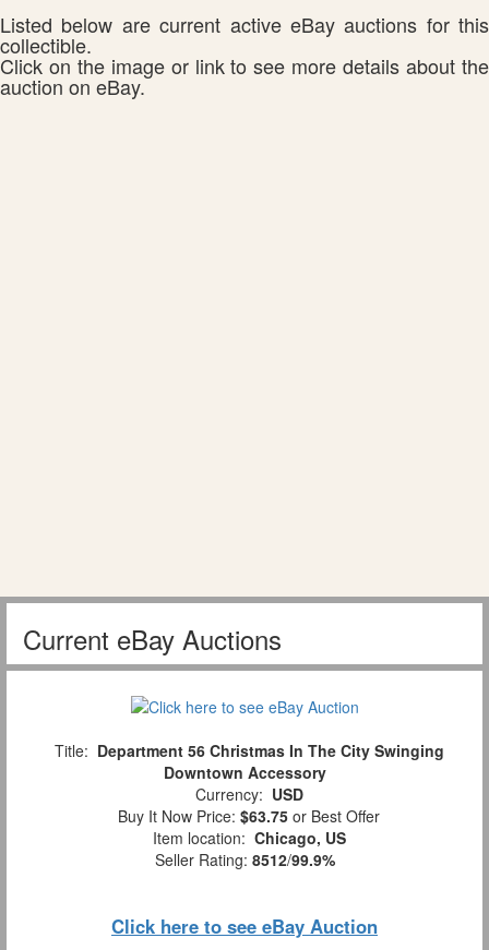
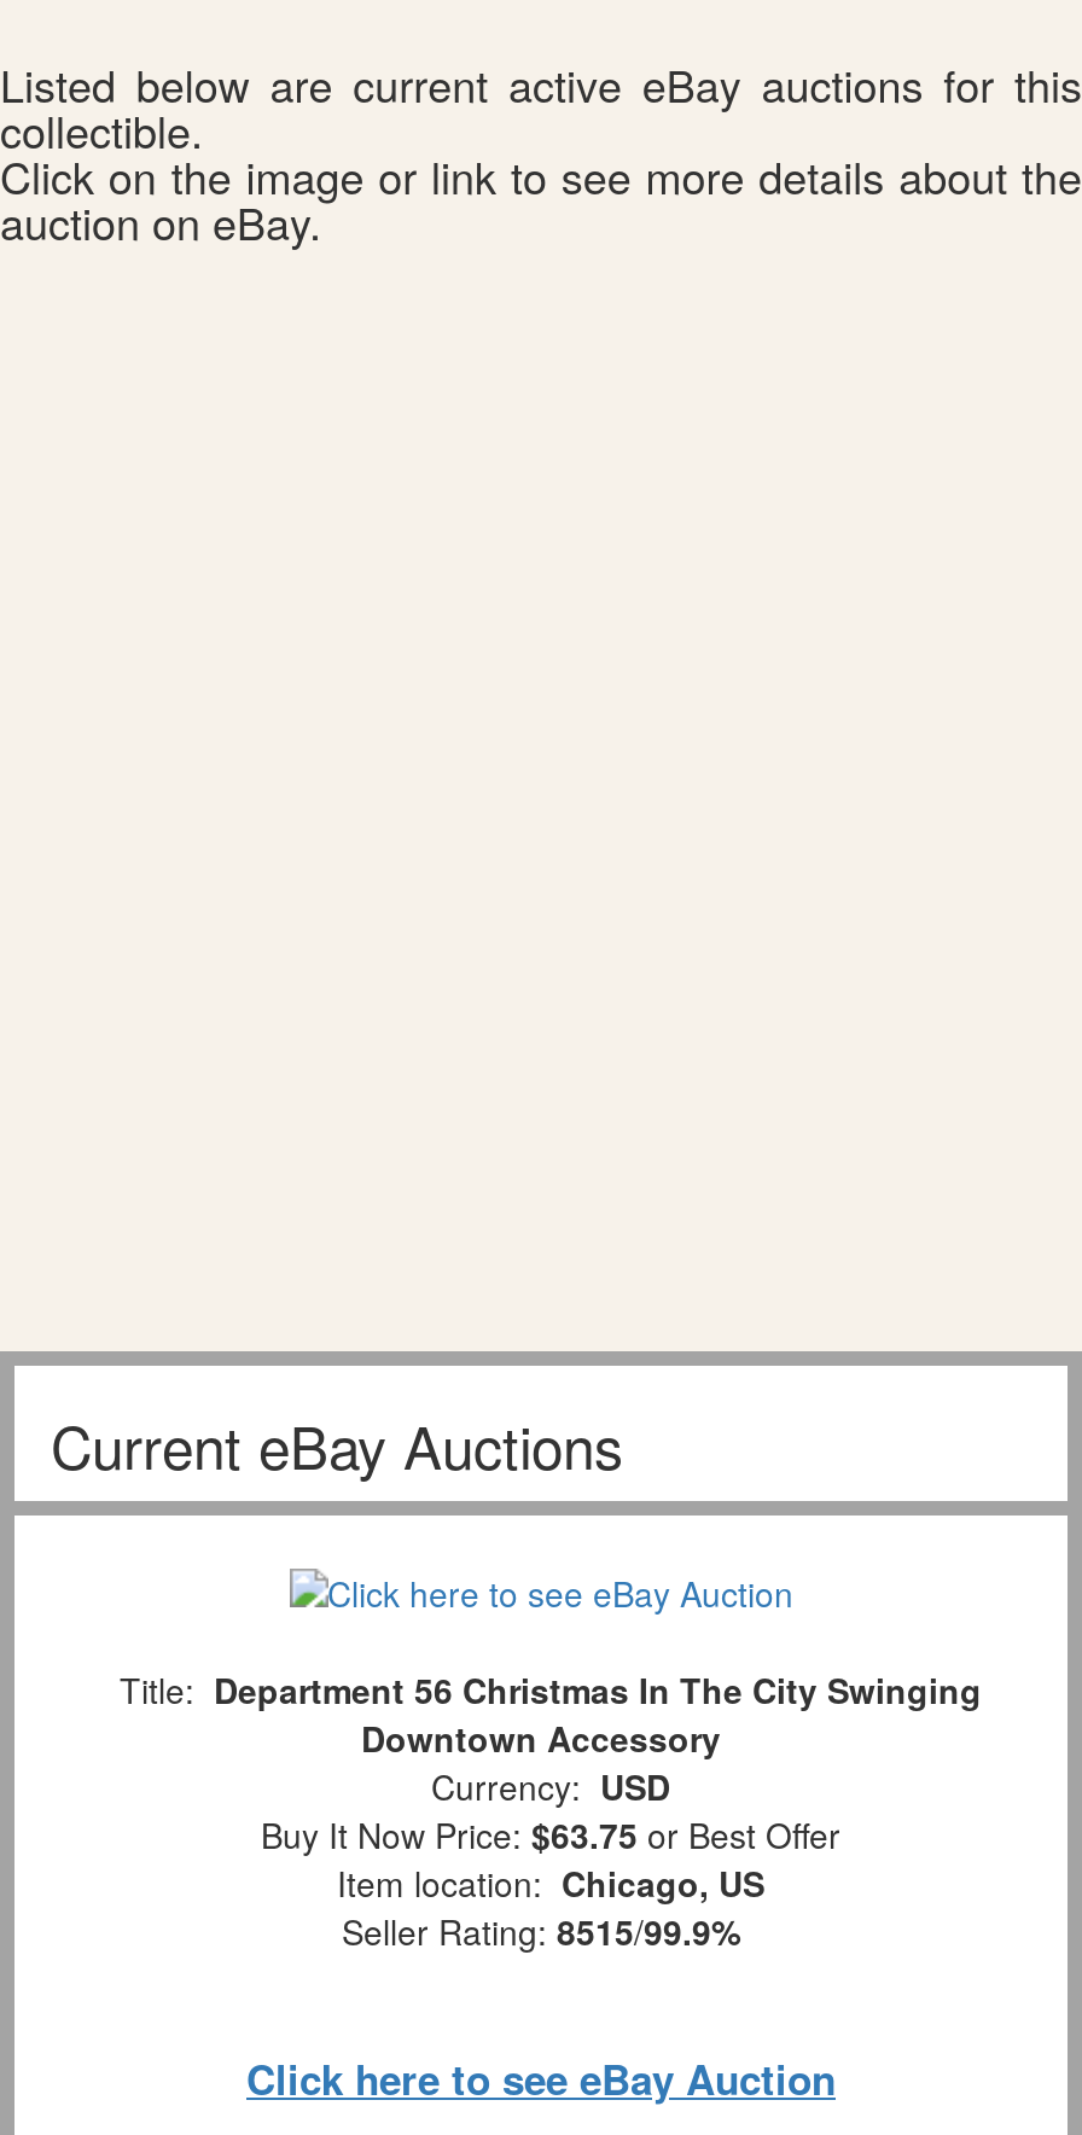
- Seller Rating: 8512/99.9%
+ Seller Rating: 8515/99.9%
